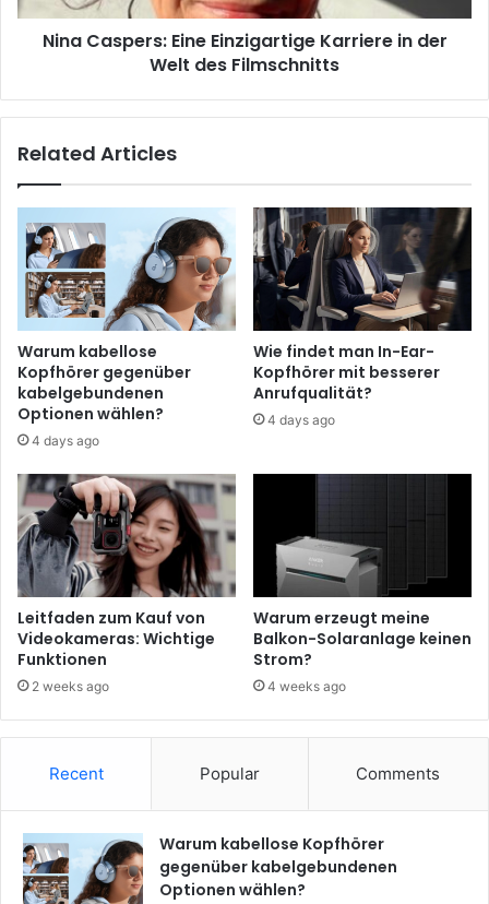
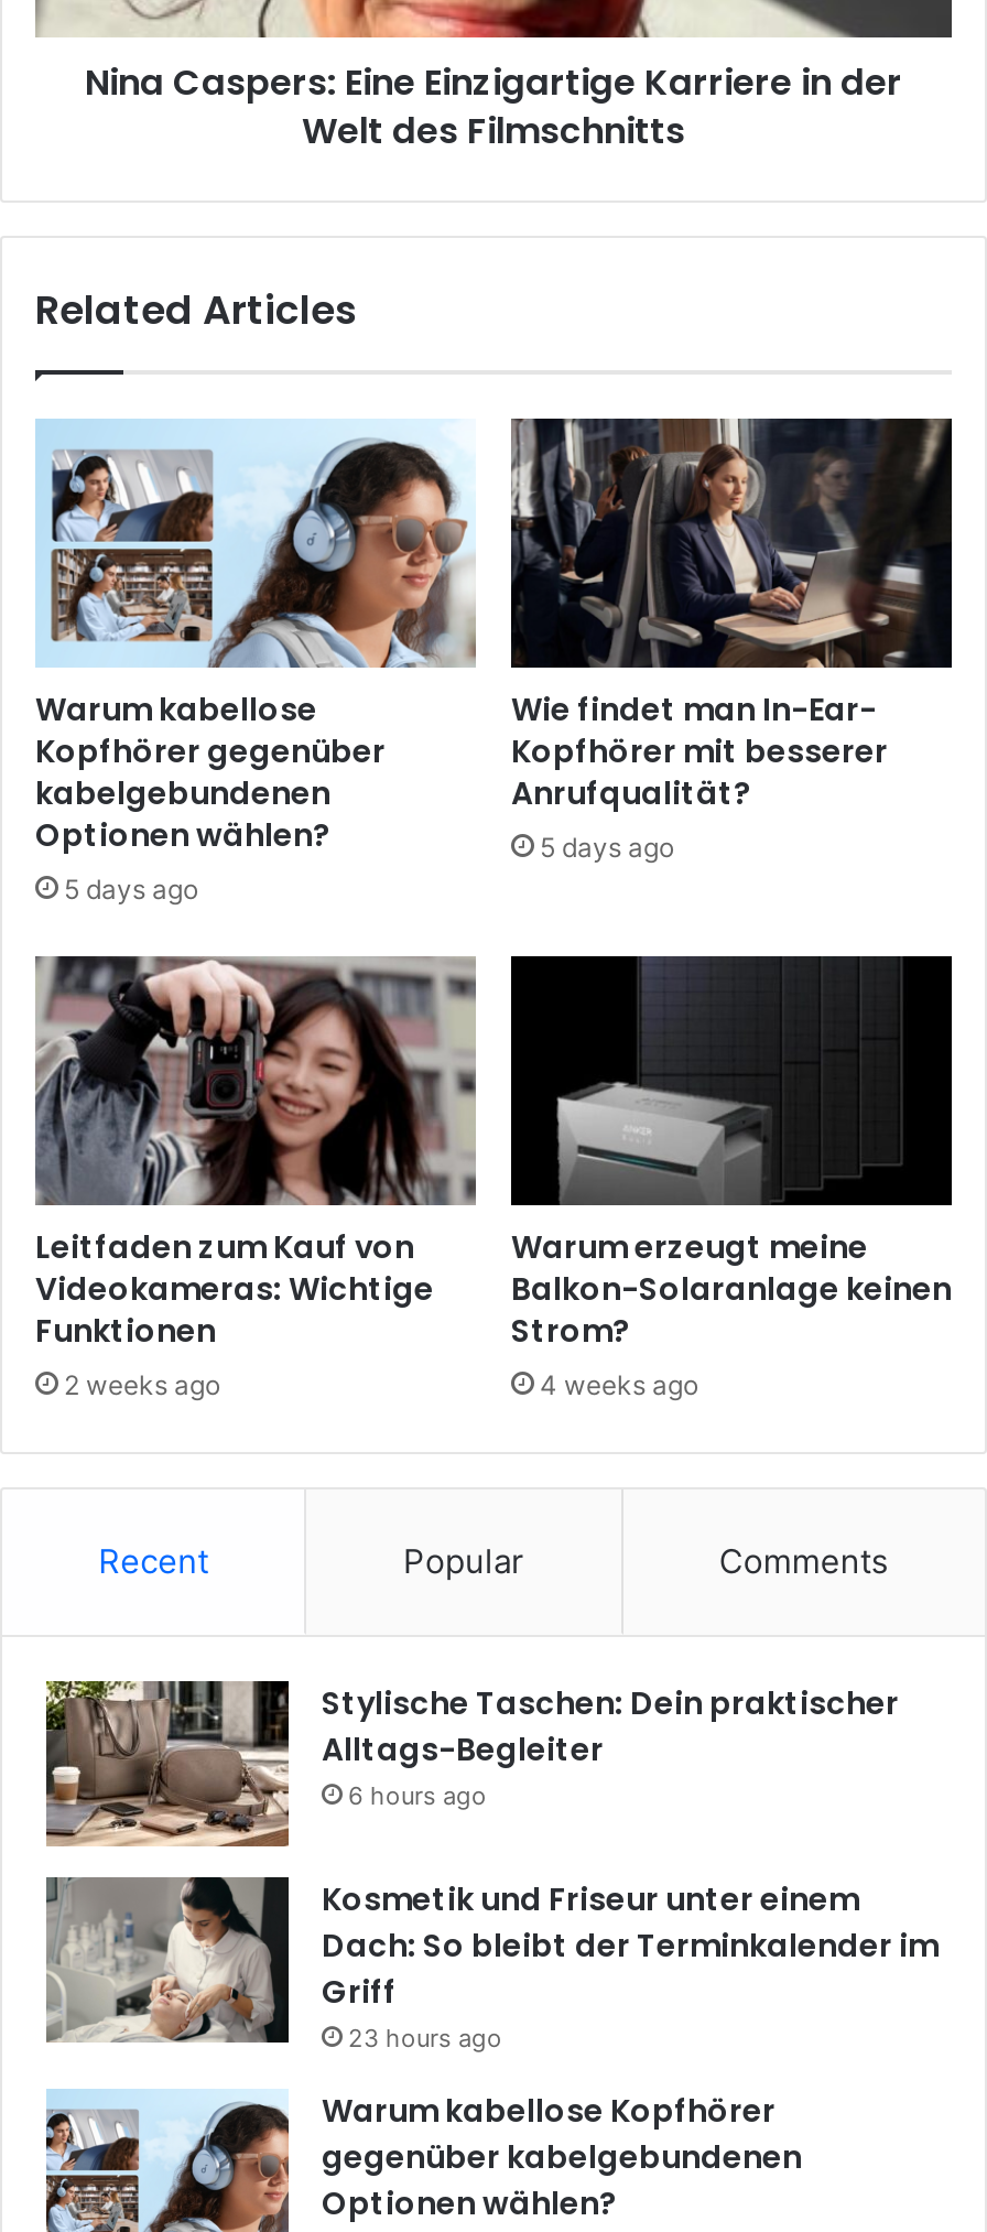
- 4 days ago
+ 5 days ago

- 4 days ago
+ 5 days ago

+ [image]
+ Stylische Taschen: Dein praktischer
+ Alltags-Begleiter
+ 6 hours ago
+ Kosmetik und Friseur unter einem
+ Dach: So bleibt der Terminkalender im
+ Griff
+ 23 hours ago

+ [image]
